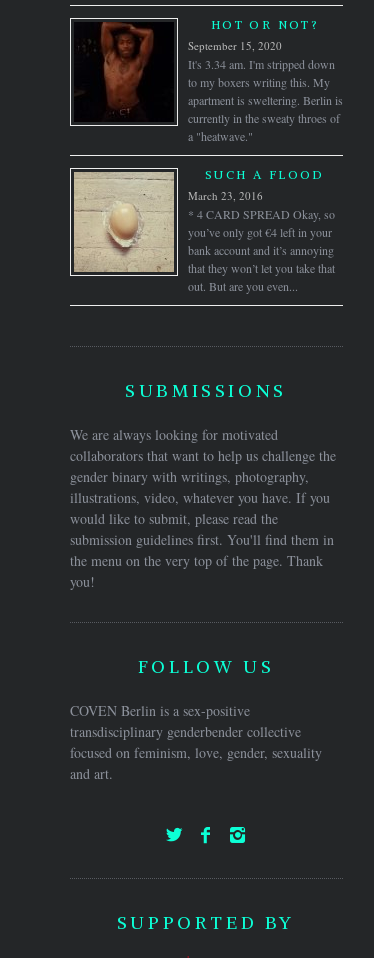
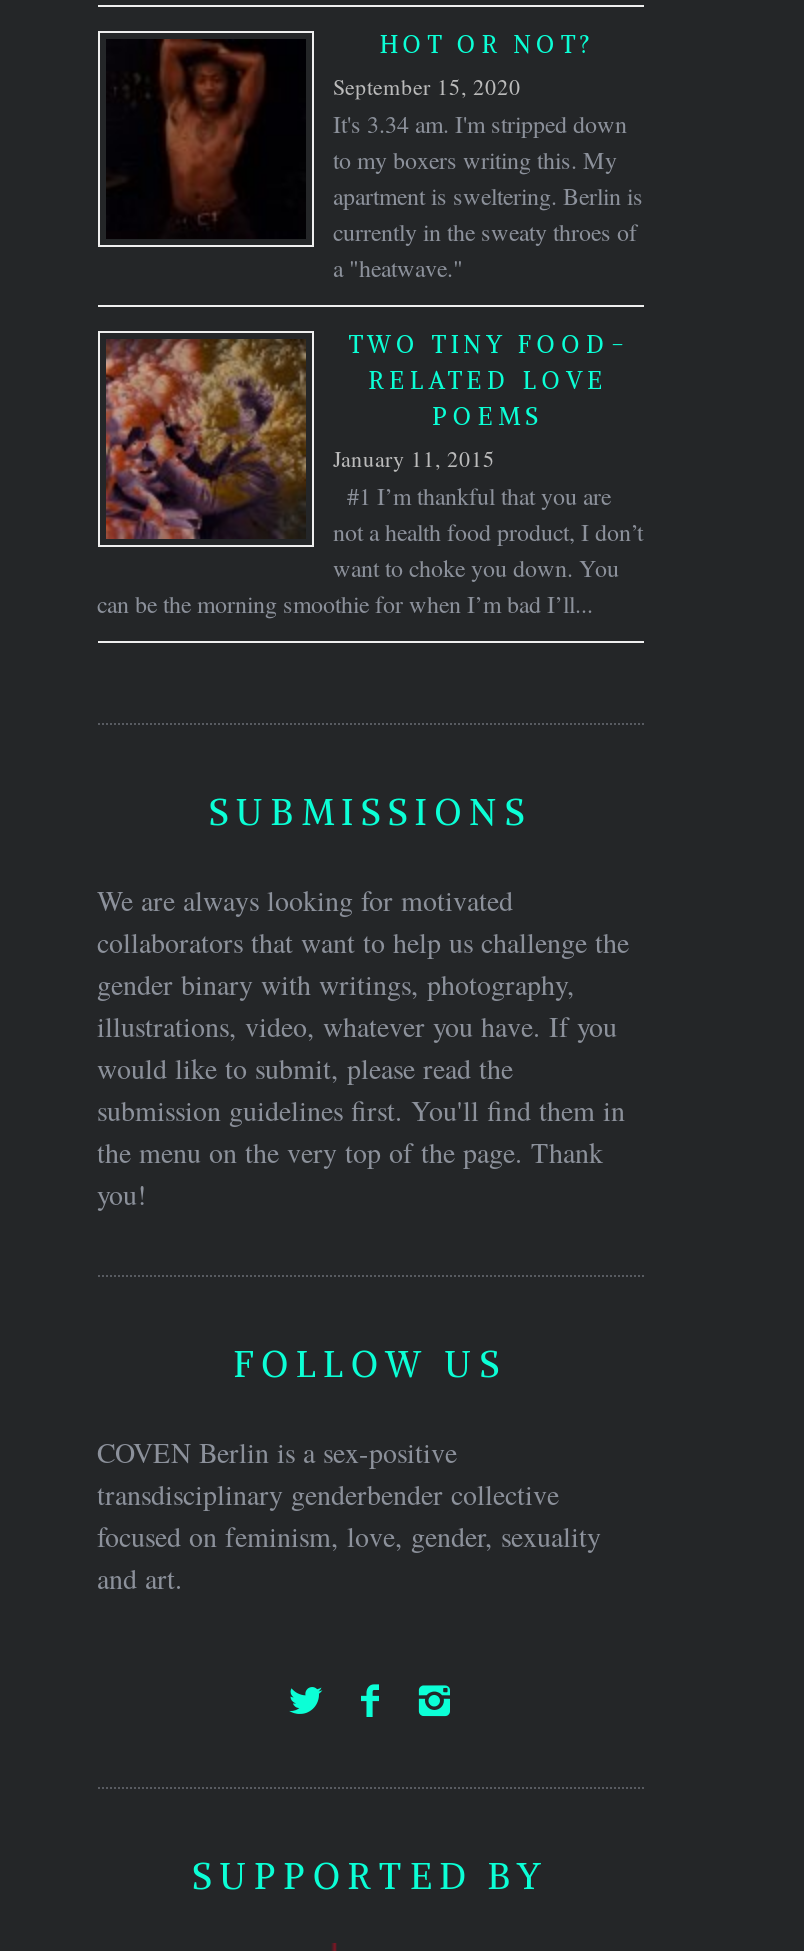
- [image]
- SUCH A FLOOD
- March 23, 2016
- * 4 CARD SPREAD Okay, so
- you’ve only got €4 left in your
- bank account and it’s annoying
- that they won’t let you take that
- out. But are you even...
+ [image]
+ TWO TINY FOOD-
+ RELATED LOVE
+ POEMS
+ January 11, 2015
+ #1 I’m thankful that you are
+ not a health food product, I don’t
+ want to choke you down. You
+ can be the morning smoothie for when I’m bad I’ll...
